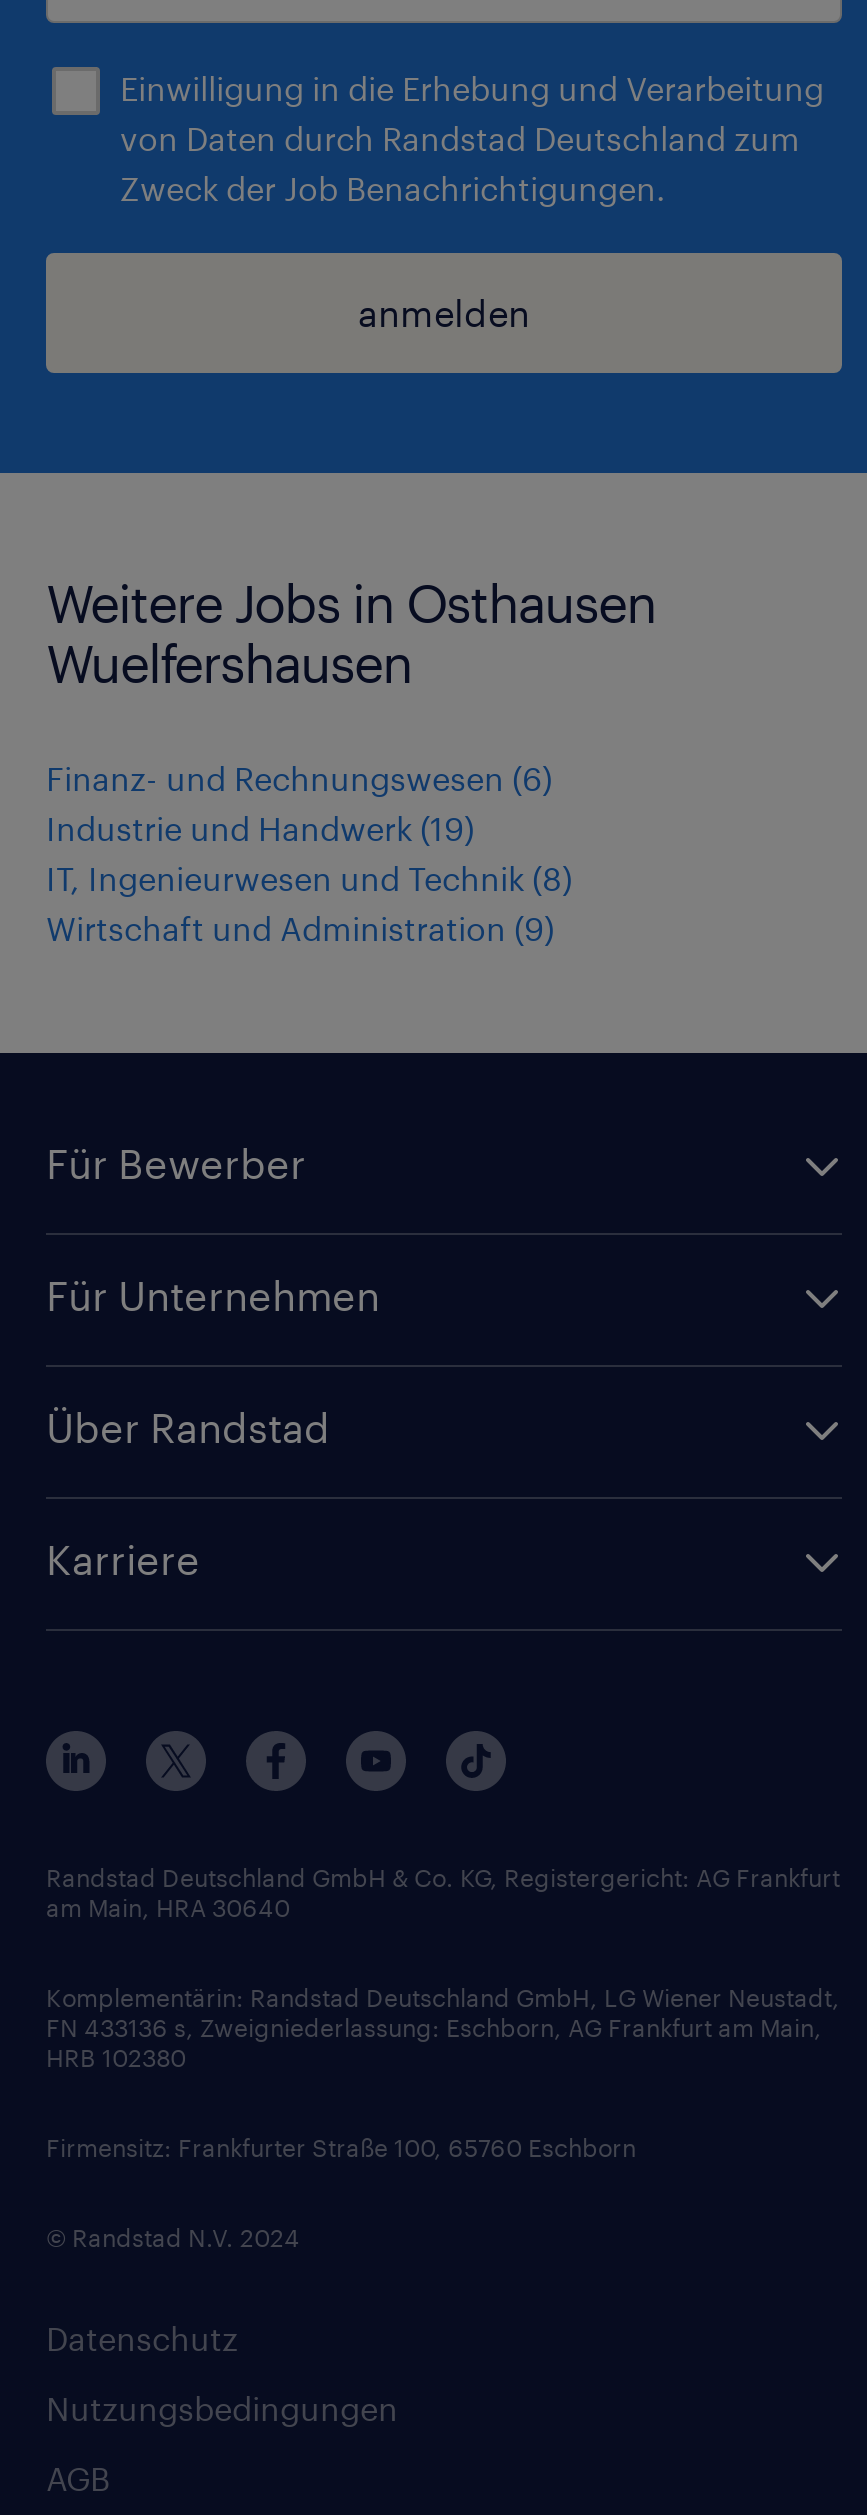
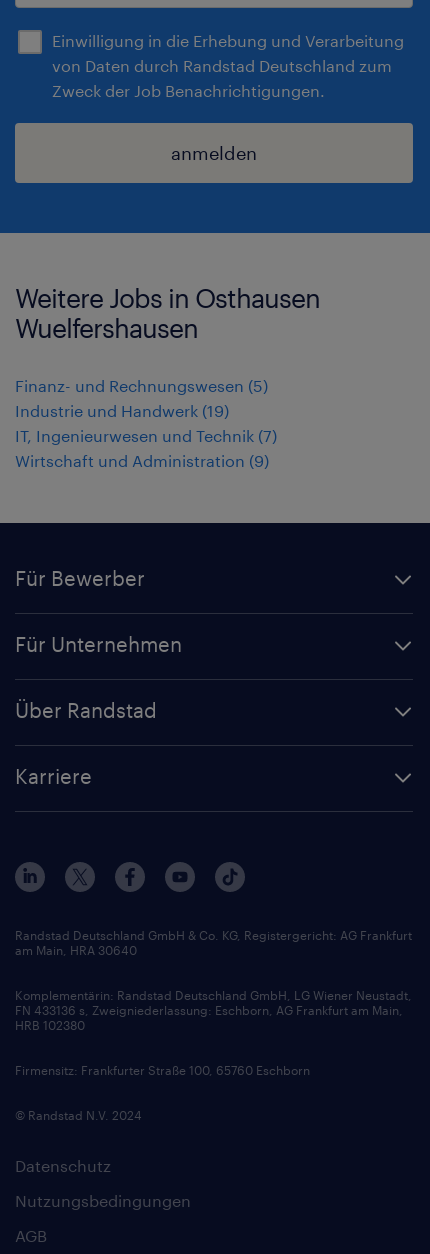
- Finanz- und Rechnungswesen (6)
+ Finanz- und Rechnungswesen (5)

- IT, Ingenieurwesen und Technik (8)
+ IT, Ingenieurwesen und Technik (7)
